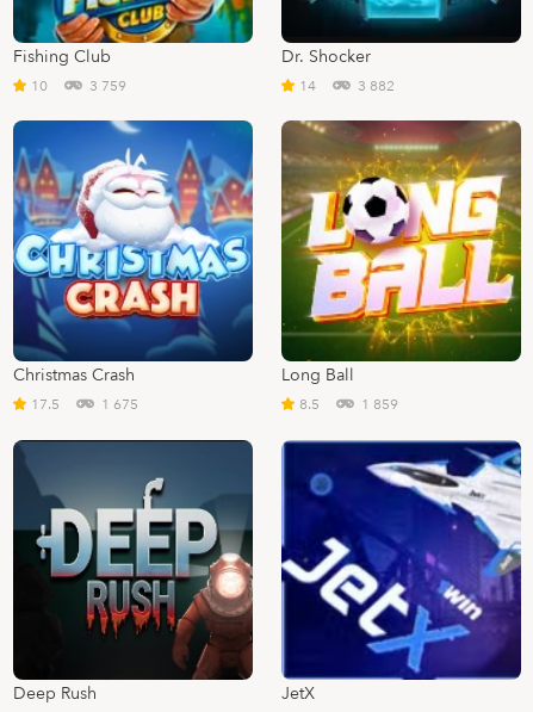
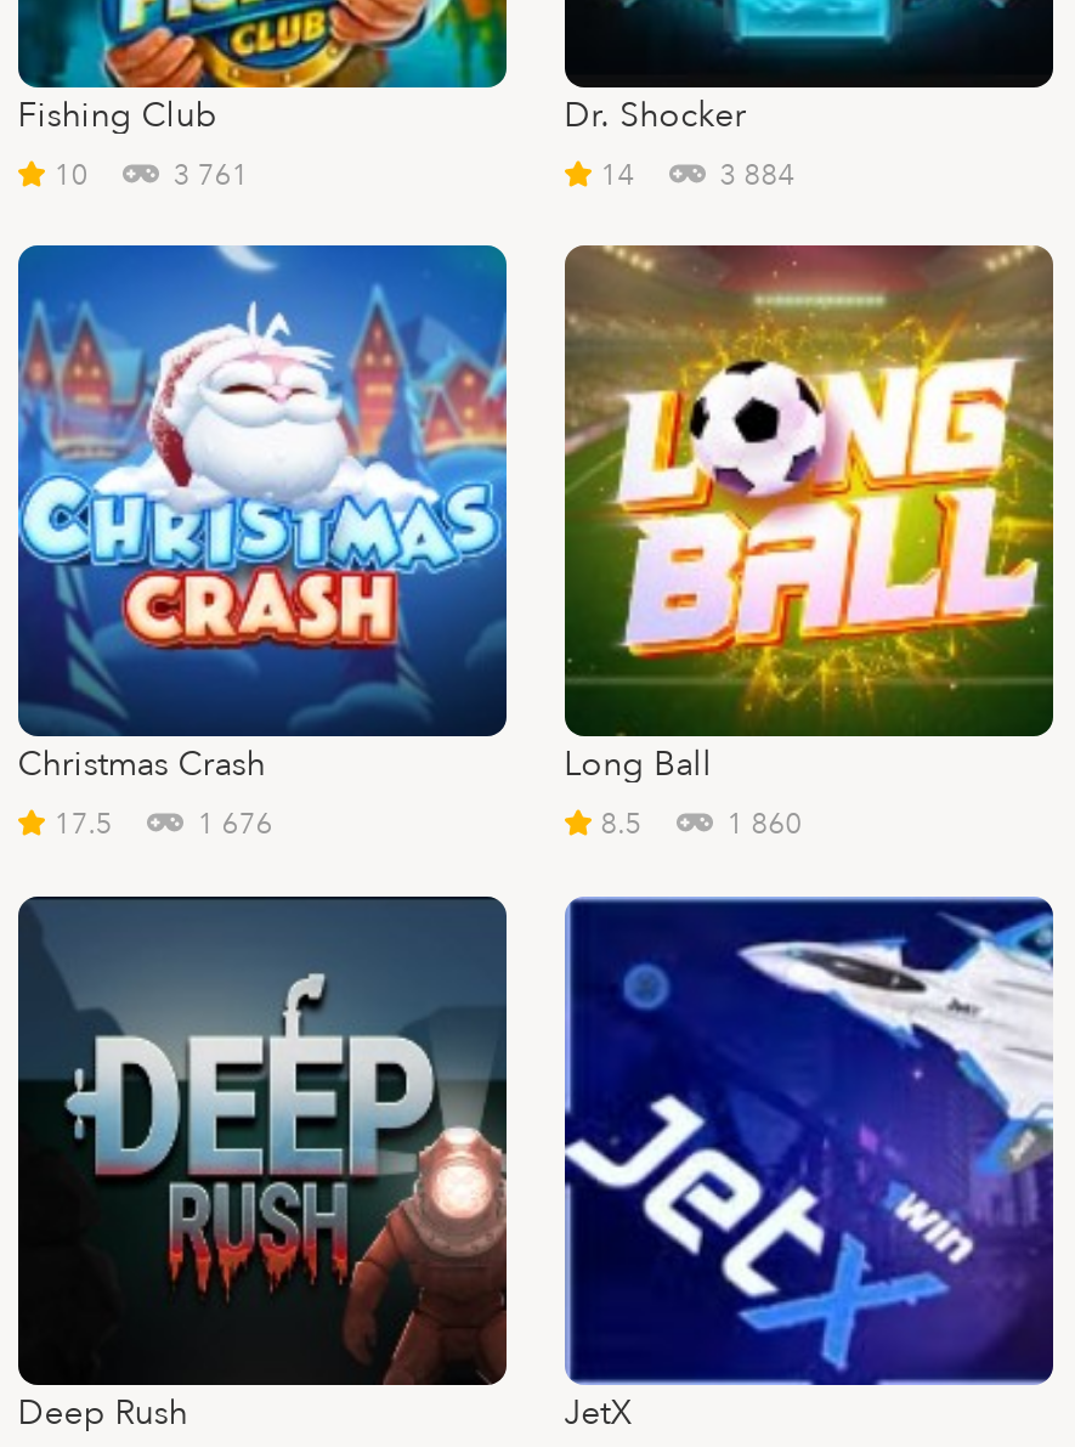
- 3 759
+ 3 761

- 3 882
+ 3 884

- 1 675
+ 1 676

- 1 859
+ 1 860
